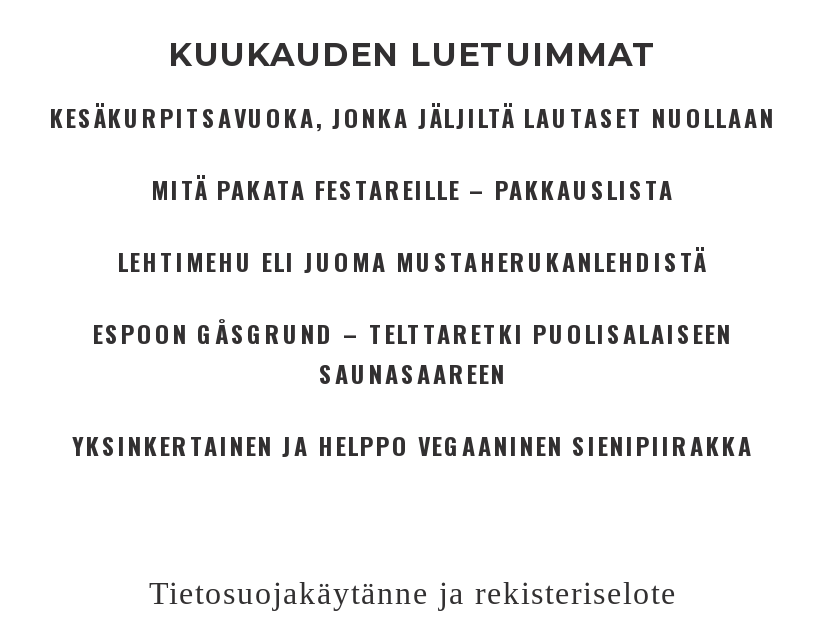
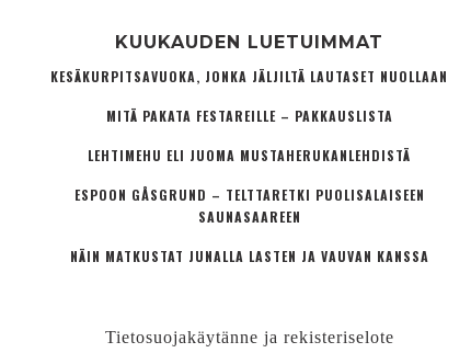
- YKSINKERTAINEN JA HELPPO VEGAANINEN SIENIPIIRAKKA
+ NÄIN MATKUSTAT JUNALLA LASTEN JA VAUVAN KANSSA
